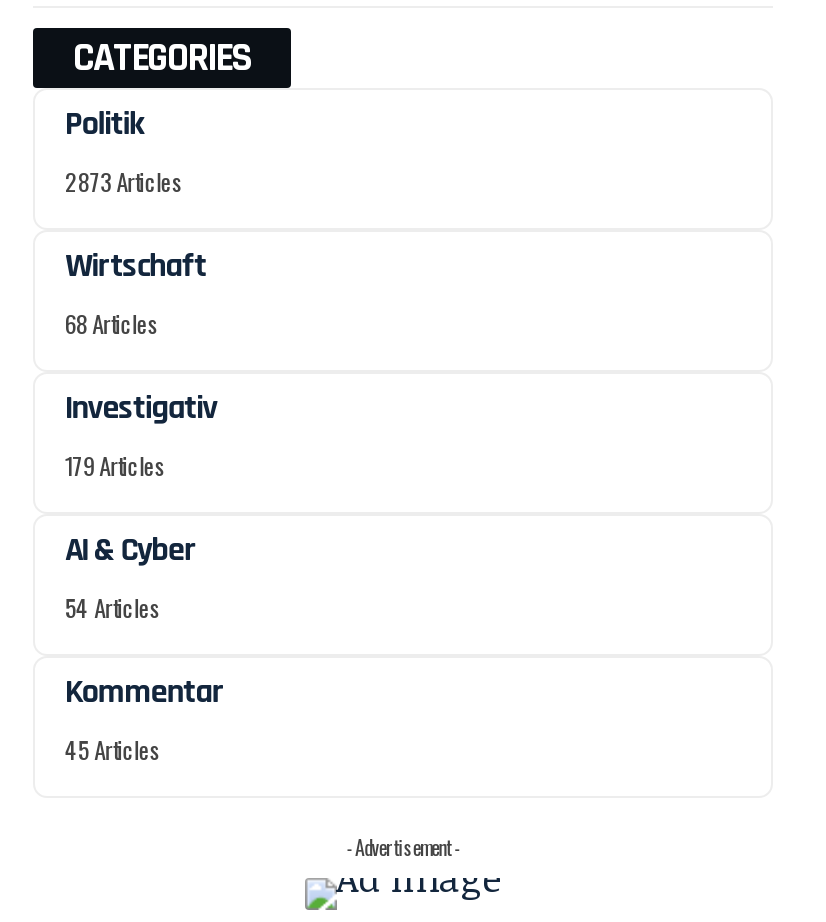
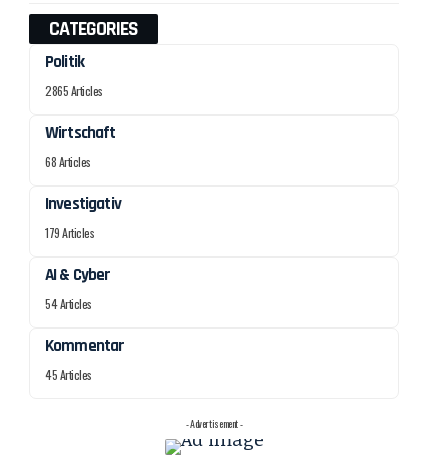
- 2873 Articles
+ 2865 Articles
